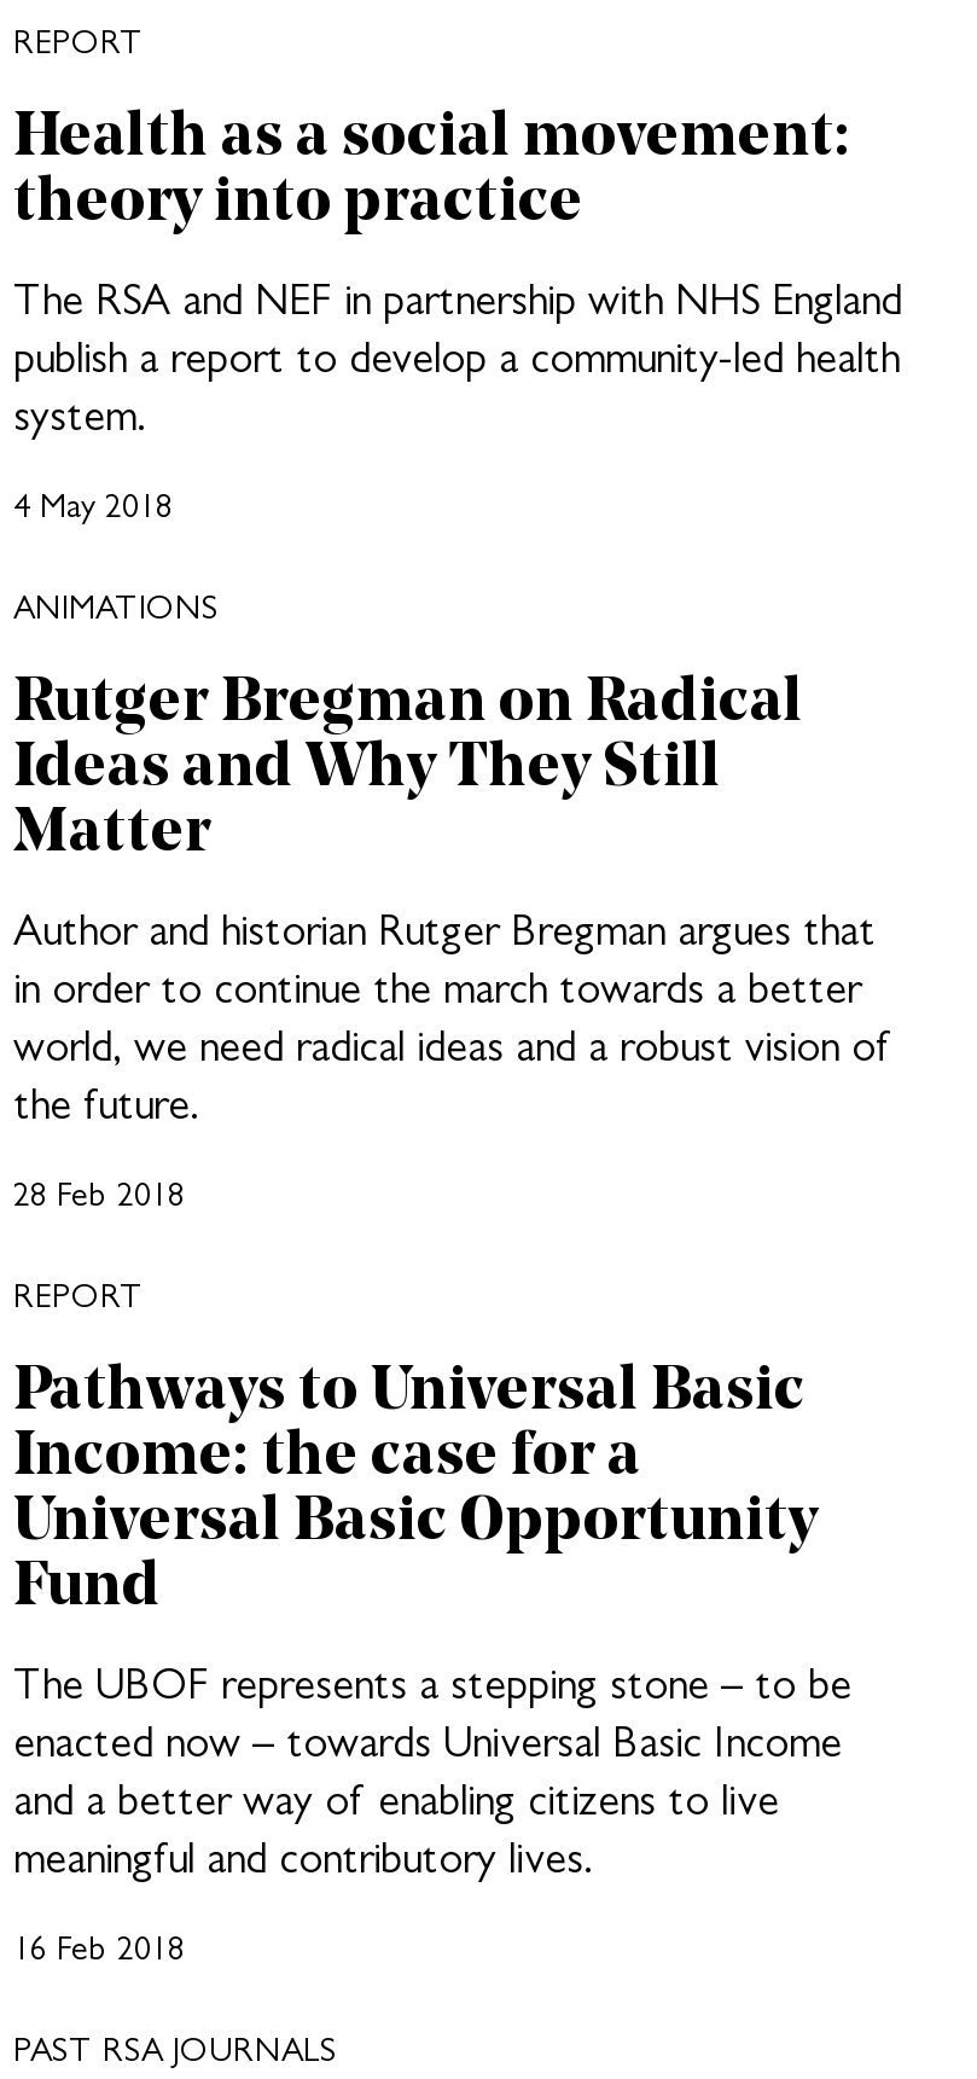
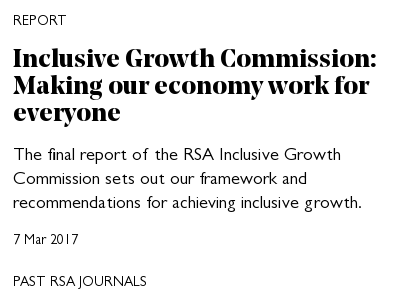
- Health as a social movement:
- theory into practice
- The RSA and NEF in partnership with NHS England
- publish a report to develop a community-led health
- system.
- 4 May 2018
- ANIMATIONS
- Rutger Bregman on Radical
- Ideas and Why They Still
- Matter
- Author and historian Rutger Bregman argues that
- in order to continue the march towards a better
- world, we need radical ideas and a robust vision of
- the future.
- 28 Feb 2018
- REPORT
- Pathways to Universal Basic
- Income: the case for a
- Universal Basic Opportunity
- Fund
- The UBOF represents a stepping stone – to be
- enacted now – towards Universal Basic Income
- and a better way of enabling citizens to live
- meaningful and contributory lives.
- 16 Feb 2018
+ Inclusive Growth Commission:
+ Making our economy work for
+ everyone
+ The final report of the RSA Inclusive Growth
+ Commission sets out our framework and
+ recommendations for achieving inclusive growth.
+ 7 Mar 2017
